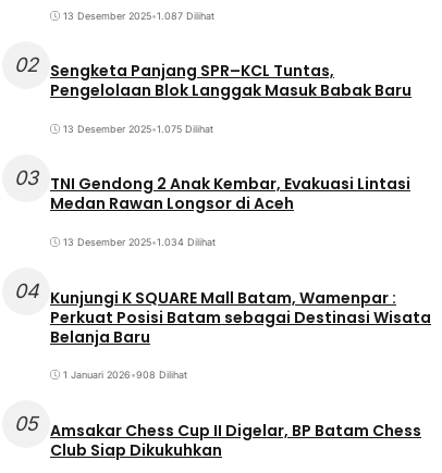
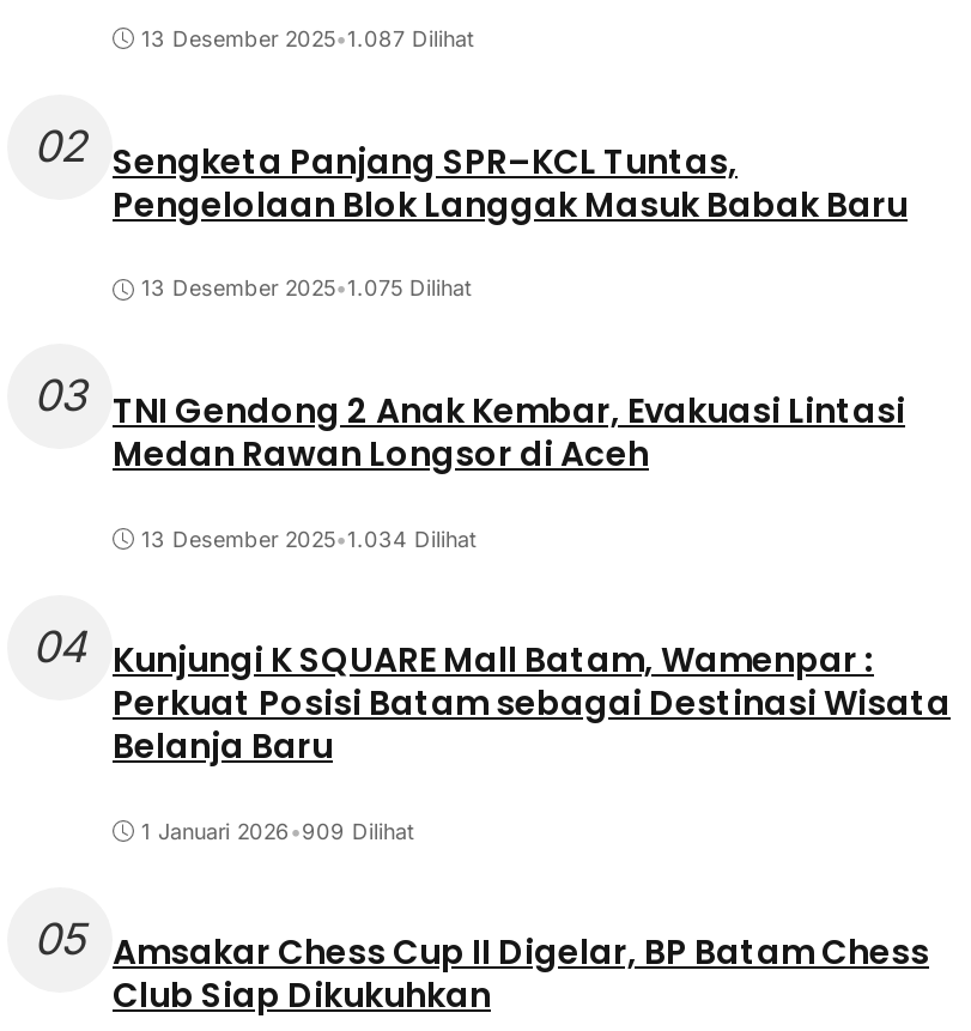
- 1 Januari 2026 •908 Dilihat
+ 1 Januari 2026 •909 Dilihat
